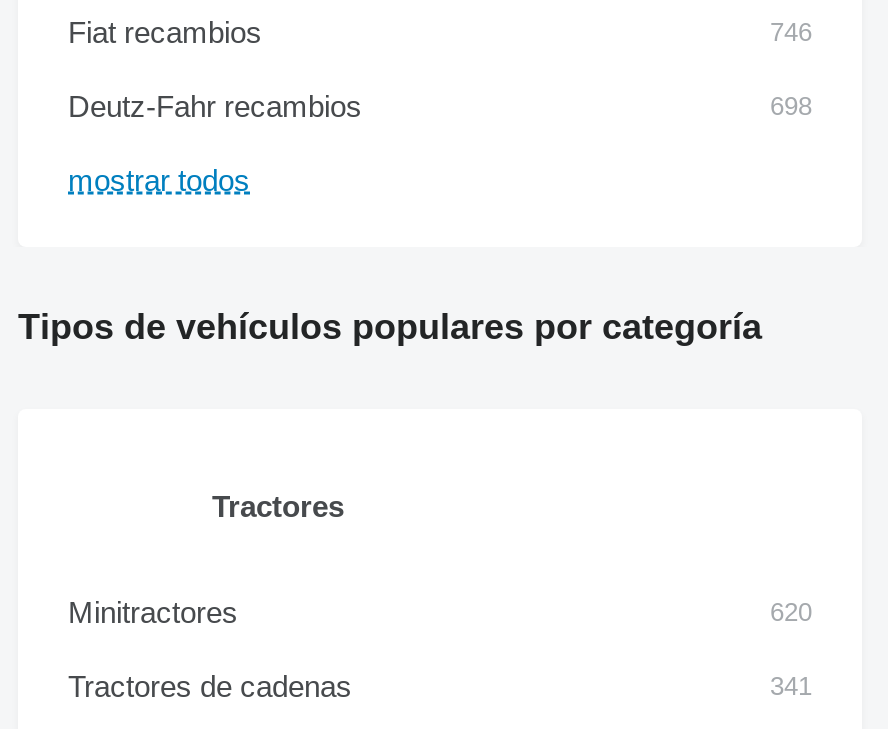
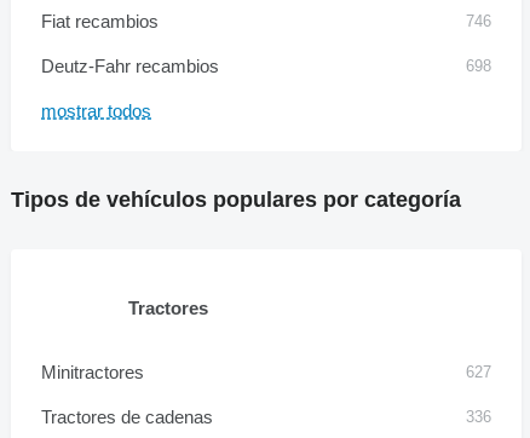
- 620
+ 627

- 341
+ 336
